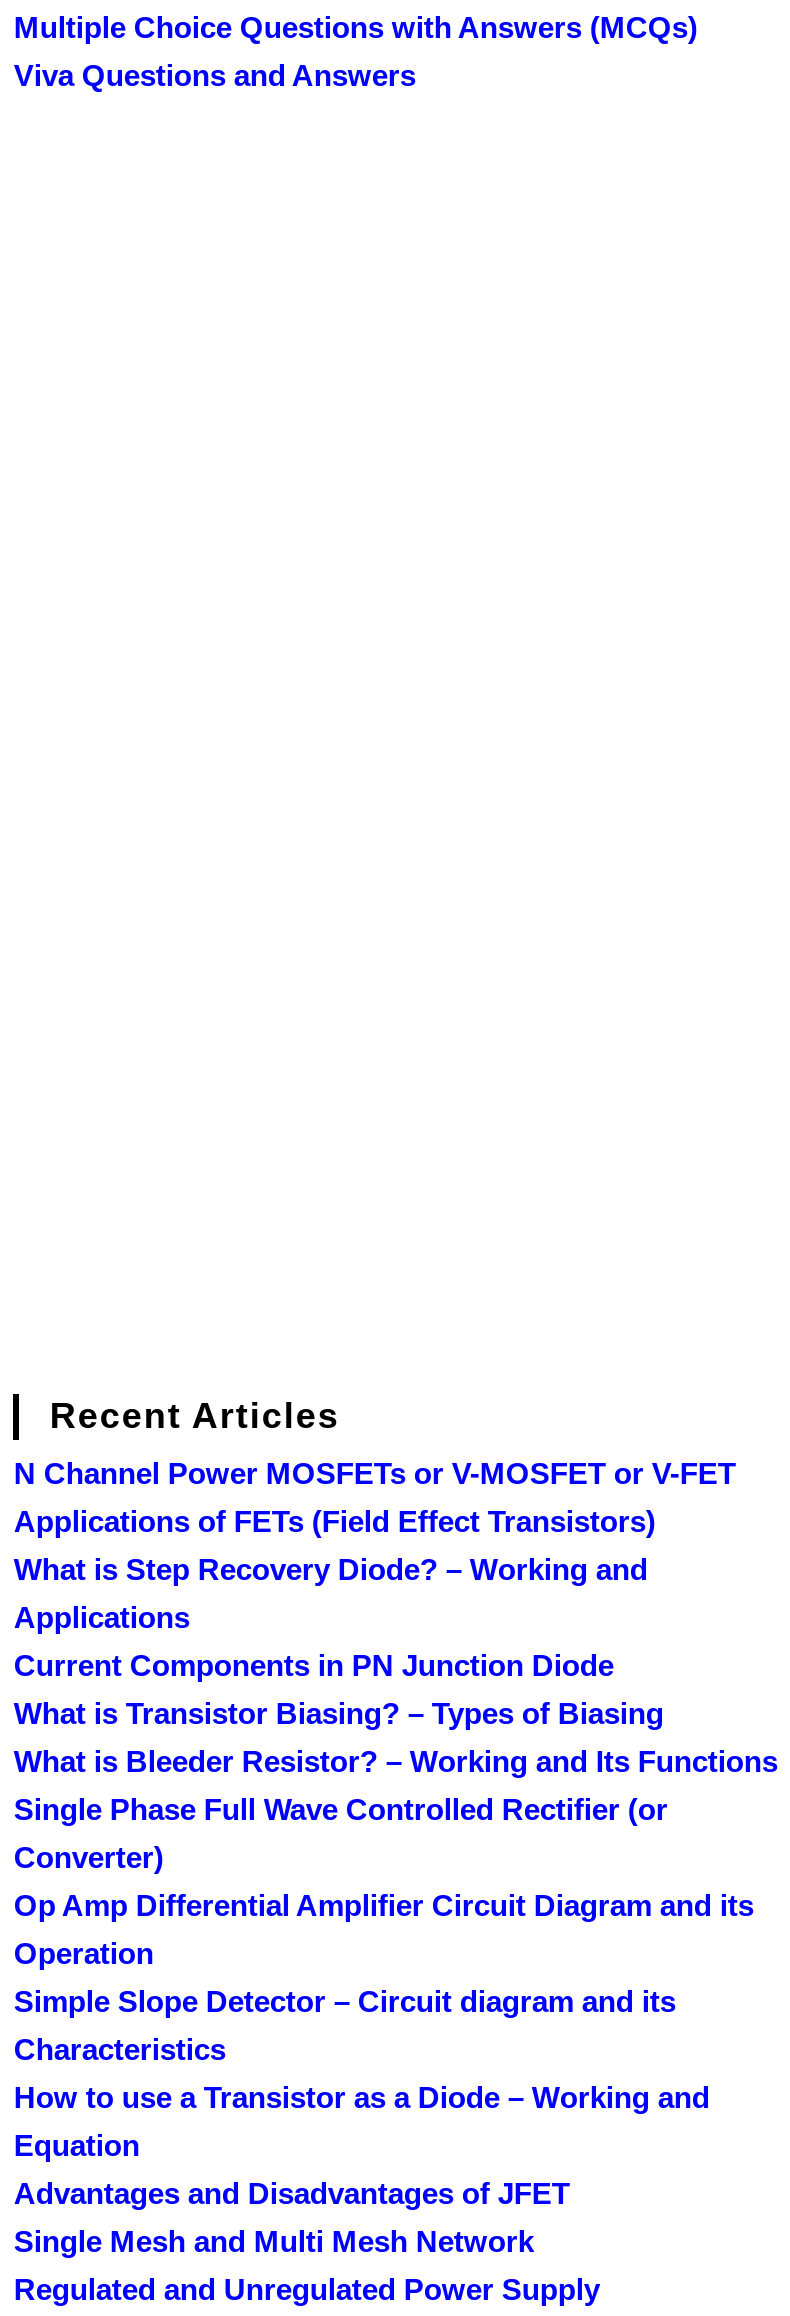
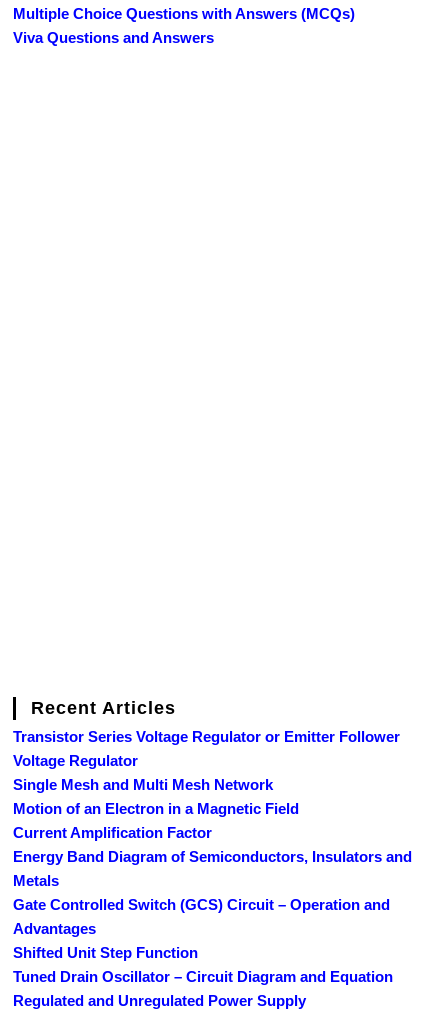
- N Channel Power MOSFETs or V-MOSFET or V-FET
- Applications of FETs (Field Effect Transistors)
- What is Step Recovery Diode? – Working and
- Applications
- Current Components in PN Junction Diode
- What is Transistor Biasing? – Types of Biasing
- What is Bleeder Resistor? – Working and Its Functions
- Single Phase Full Wave Controlled Rectifier (or
- Converter)
- Op Amp Differential Amplifier Circuit Diagram and its
- Operation
- Simple Slope Detector – Circuit diagram and its
- Characteristics
- How to use a Transistor as a Diode – Working and
- Equation
- Advantages and Disadvantages of JFET
+ Transistor Series Voltage Regulator or Emitter Follower
+ Voltage Regulator

moved up: Single Mesh and Multi Mesh Network

+ Motion of an Electron in a Magnetic Field
+ Current Amplification Factor
+ Energy Band Diagram of Semiconductors, Insulators and
+ Metals
+ Gate Controlled Switch (GCS) Circuit – Operation and
+ Advantages
+ Shifted Unit Step Function
+ Tuned Drain Oscillator – Circuit Diagram and Equation
